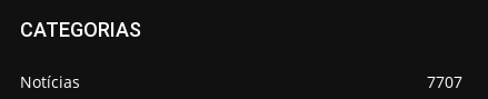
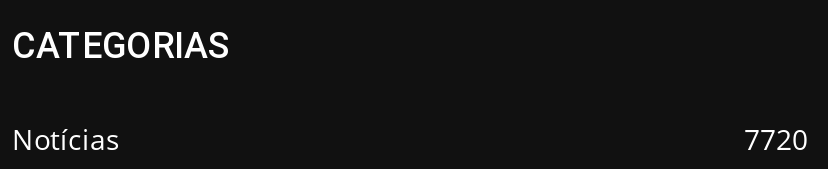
- 7707
+ 7720
